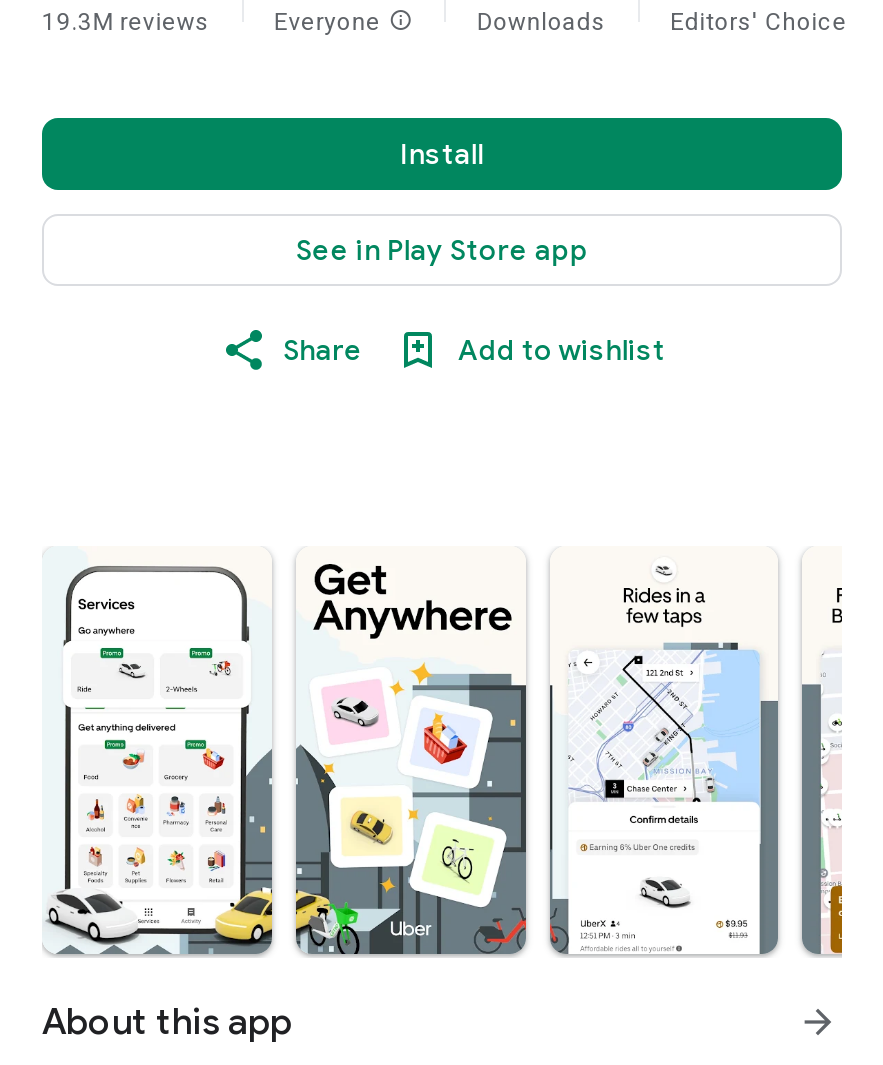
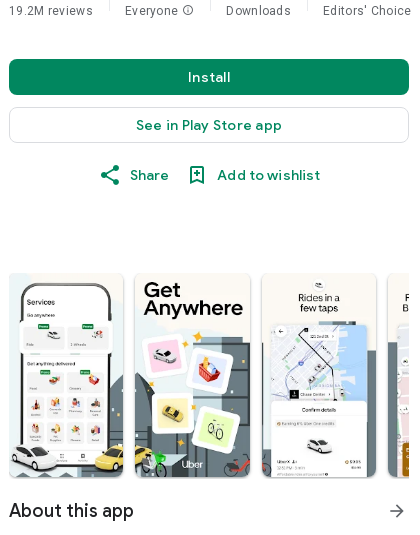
- 19.3M reviews
+ 19.2M reviews
